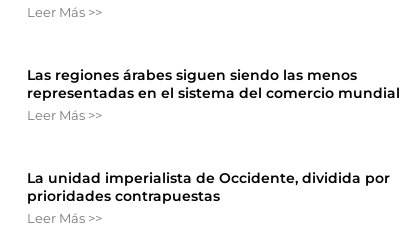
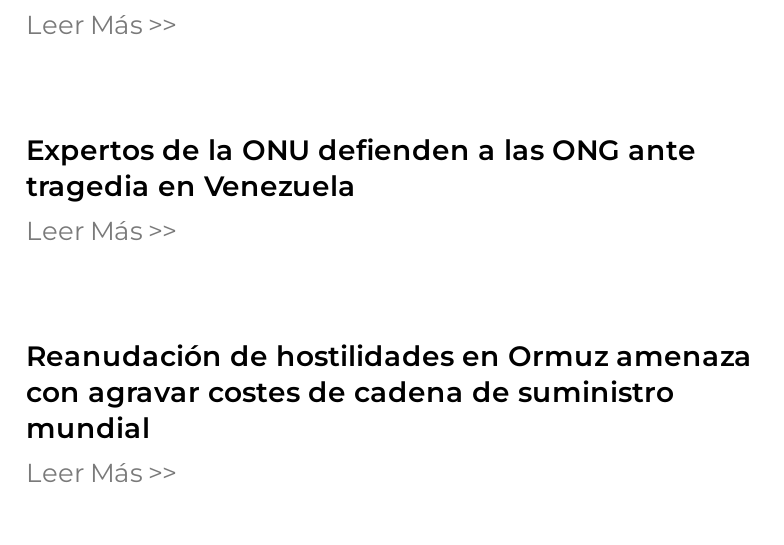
- Las regiones árabes siguen siendo las menos
- representadas en el sistema del comercio mundial
+ Expertos de la ONU defienden a las ONG ante
+ tragedia en Venezuela

- La unidad imperialista de Occidente, dividida por
- prioridades contrapuestas
+ Reanudación de hostilidades en Ormuz amenaza
+ con agravar costes de cadena de suministro
+ mundial
